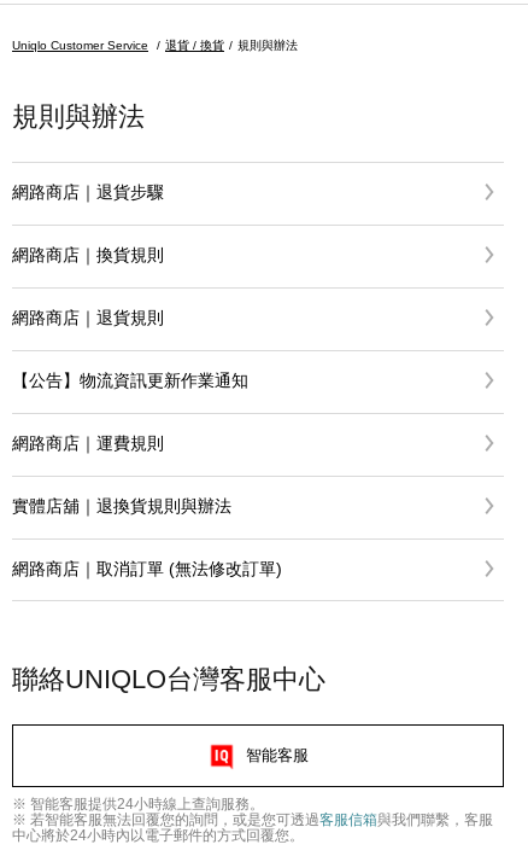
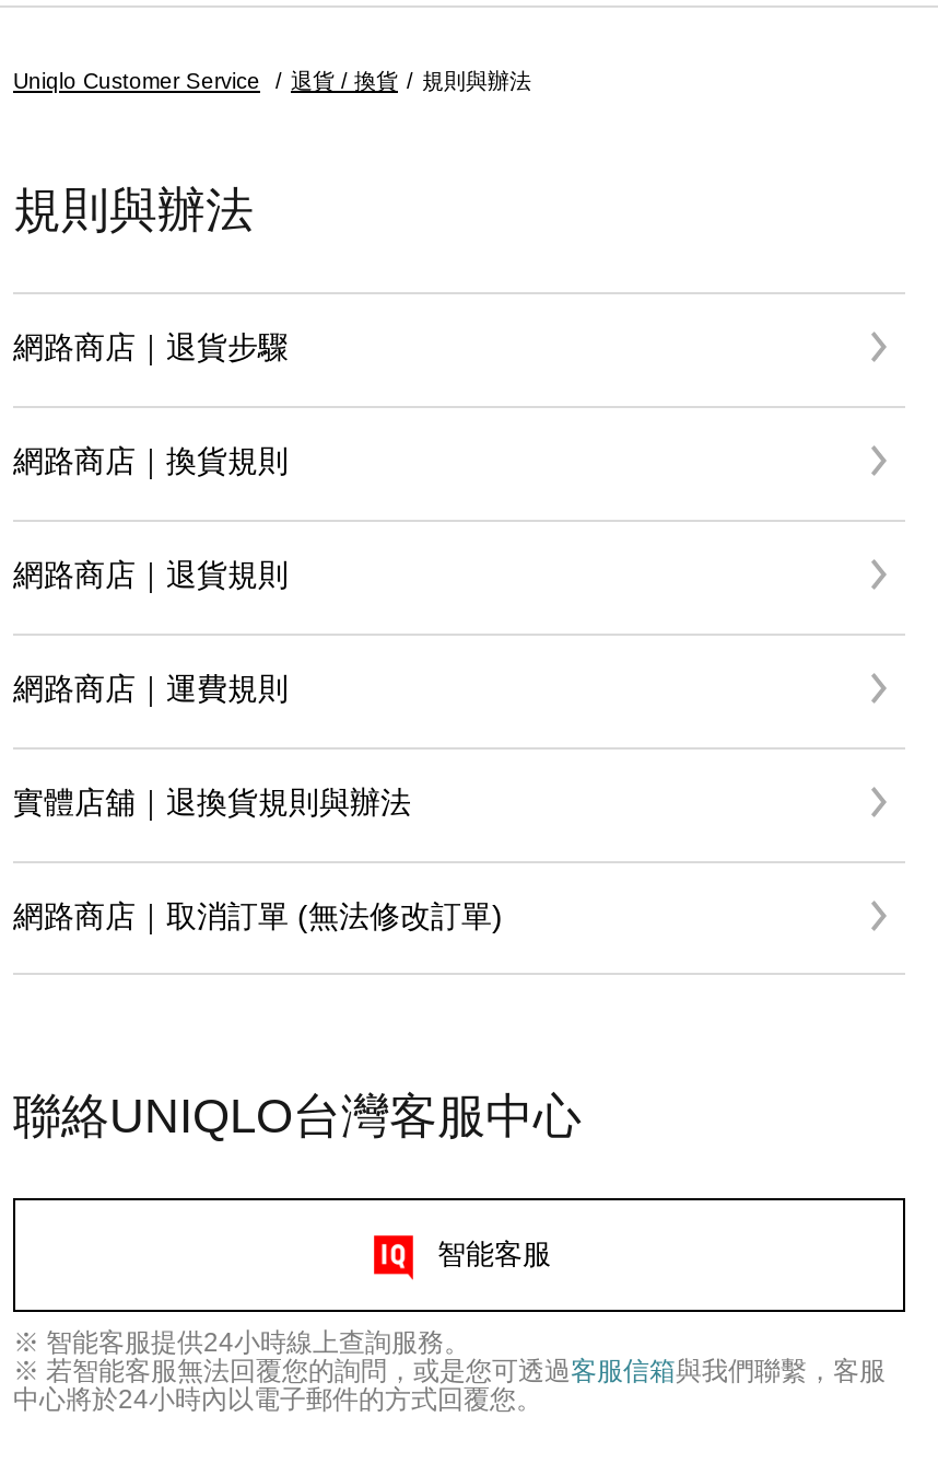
- 【公告】物流資訊更新作業通知
